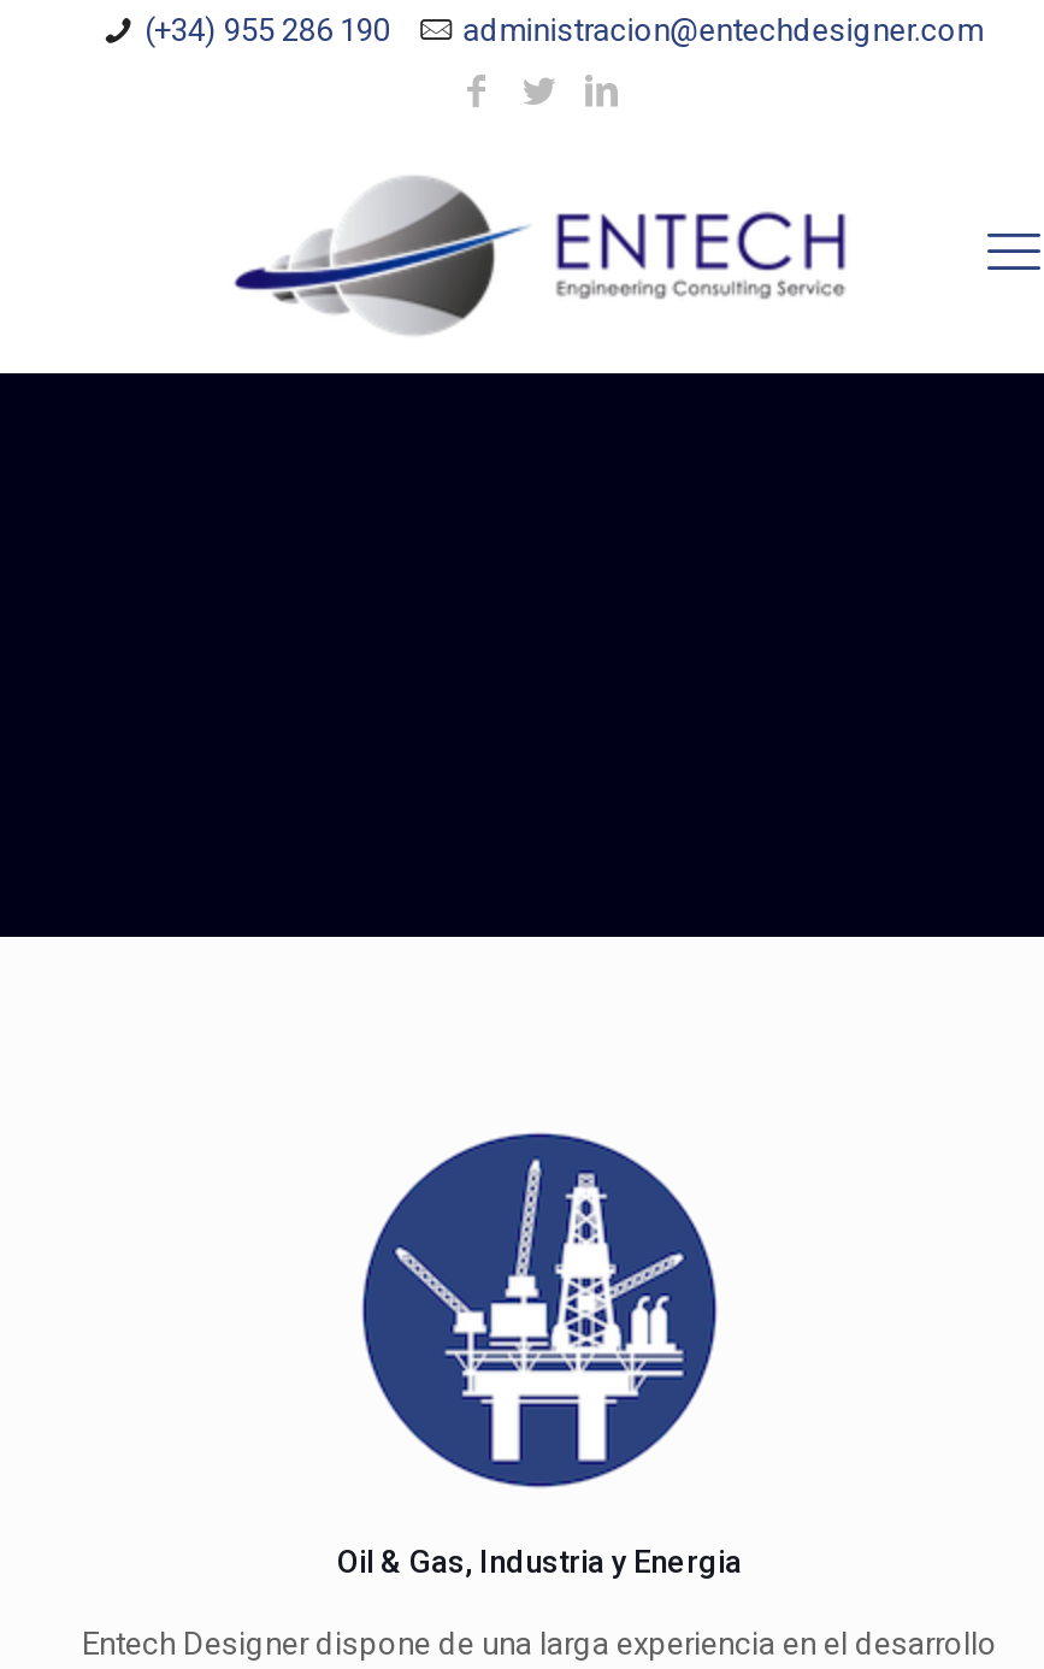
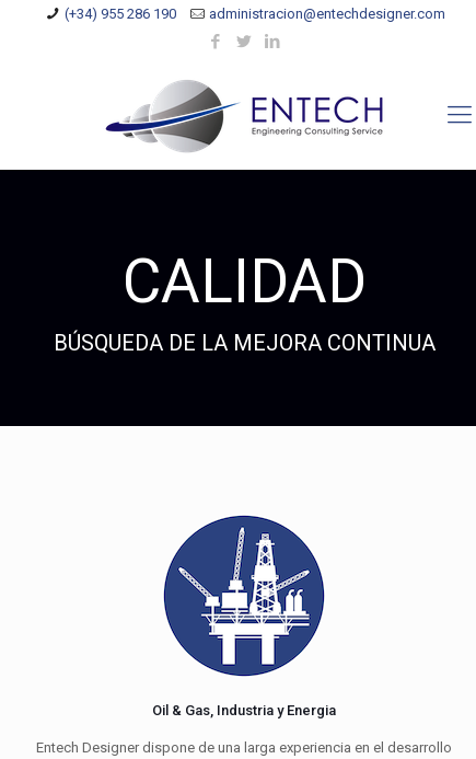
+ CALIDAD
+ BÚSQUEDA DE LA MEJORA CONTINUA
